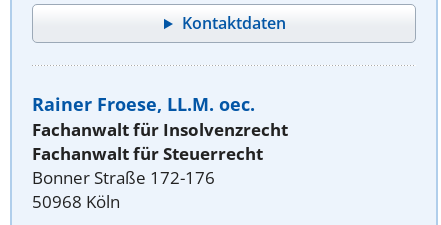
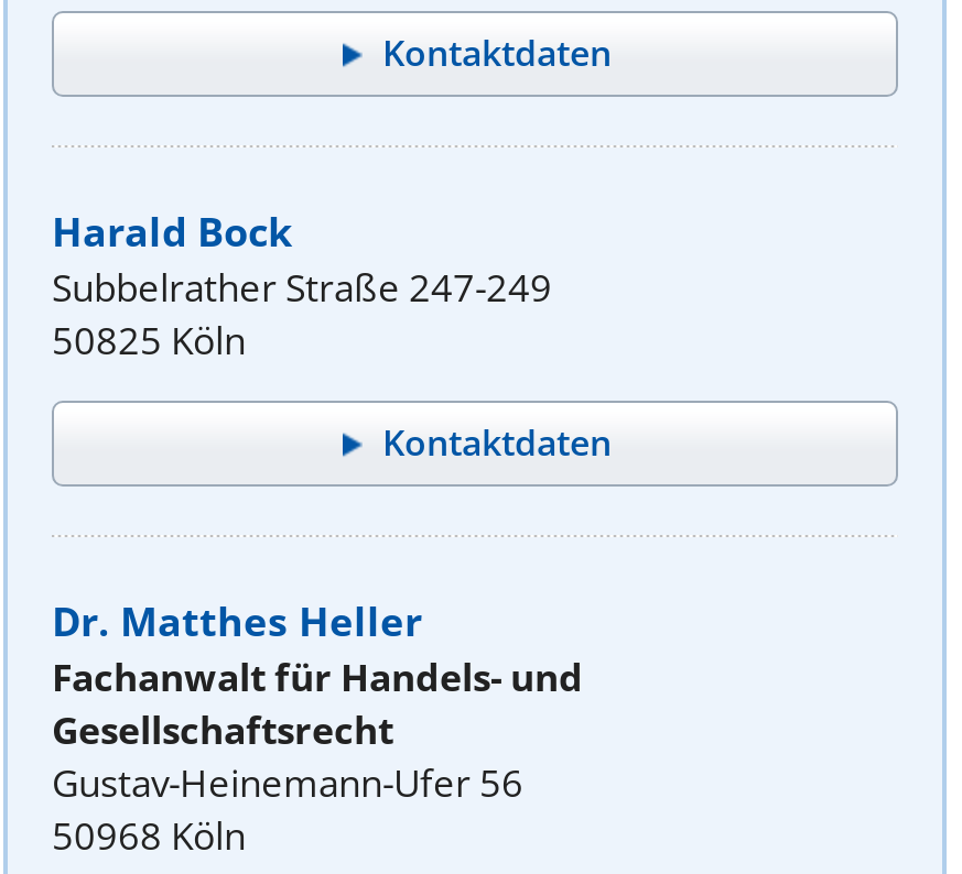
- Rainer Froese, LL.M. oec.
- Fachanwalt für Insolvenzrecht
- Fachanwalt für Steuerrecht
- Bonner Straße 172-176
+ Harald Bock
+ Subbelrather Straße 247-249
+ 50825 Köln
+ Kontaktdaten
+ Dr. Matthes Heller
+ Fachanwalt für Handels- und
+ Gesellschaftsrecht
+ Gustav-Heinemann-Ufer 56
